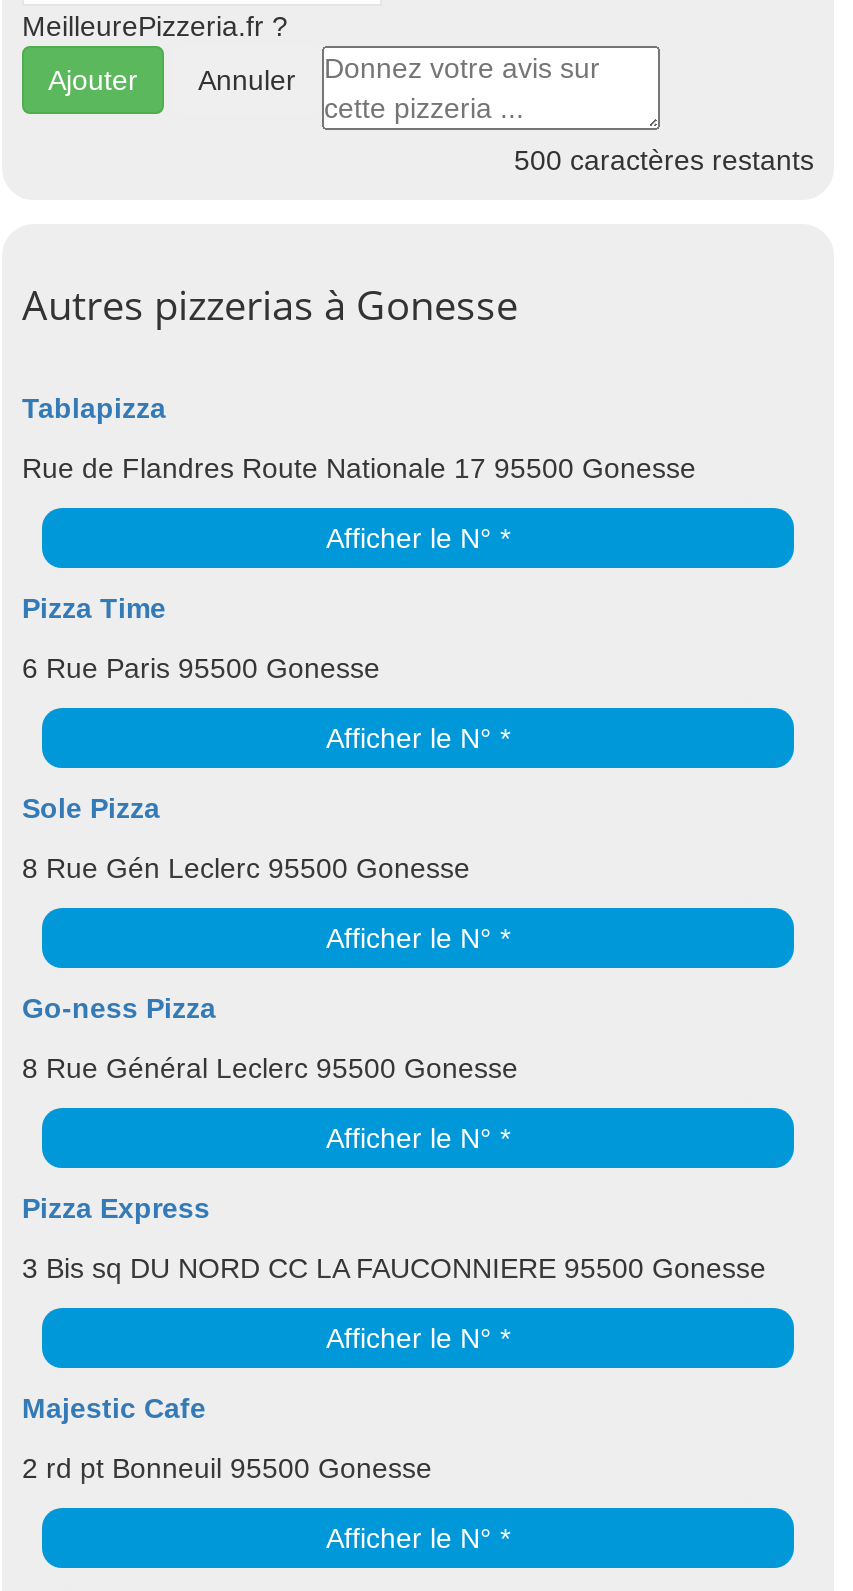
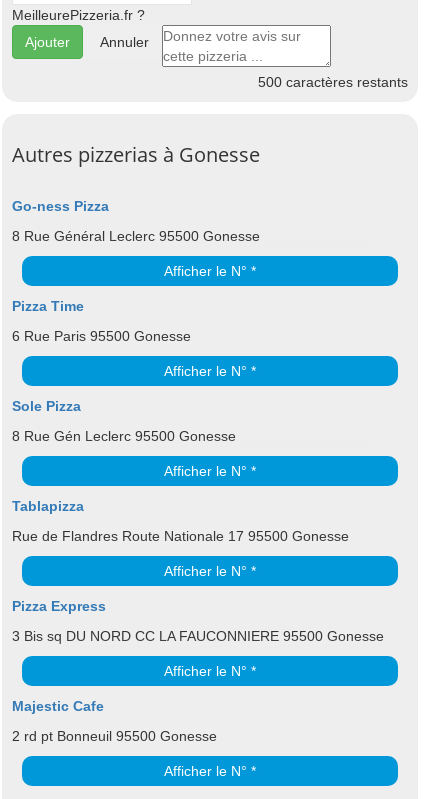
moved down: Tablapizza

moved down: Rue de Flandres Route Nationale 17 95500 Gonesse

moved up: Go-ness Pizza

moved up: 8 Rue Général Leclerc 95500 Gonesse
